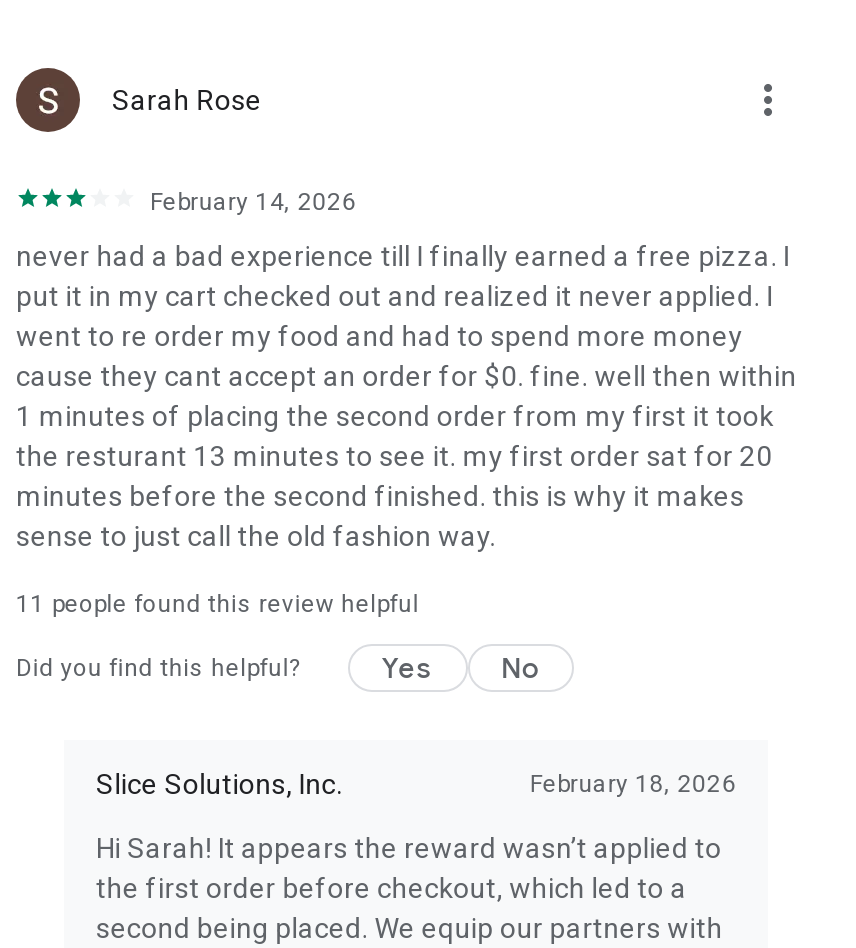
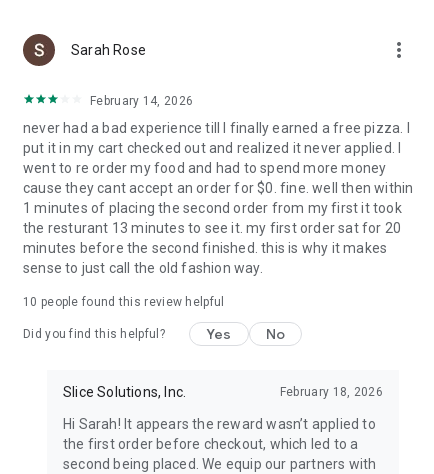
- 11 people found this review helpful
+ 10 people found this review helpful
